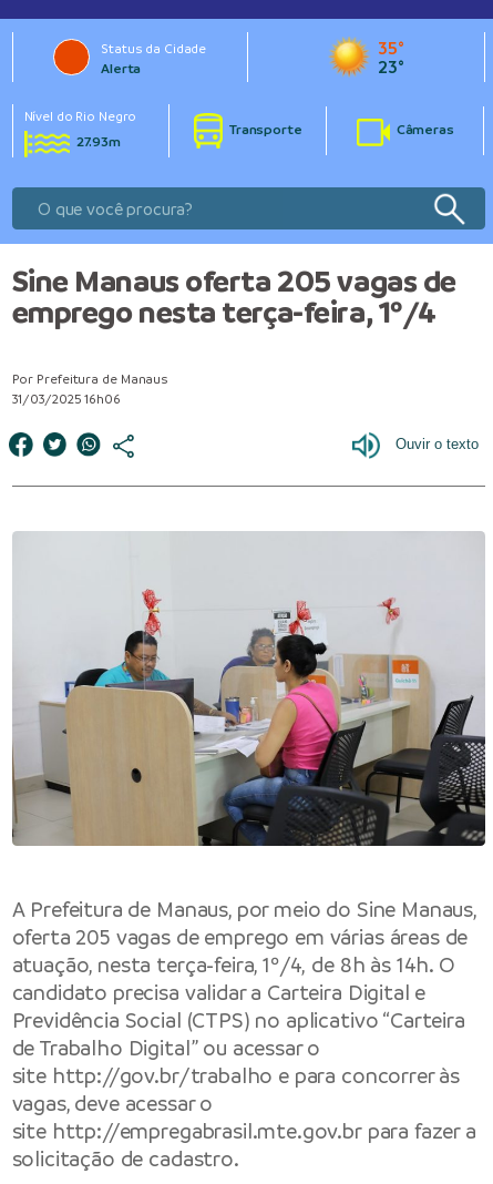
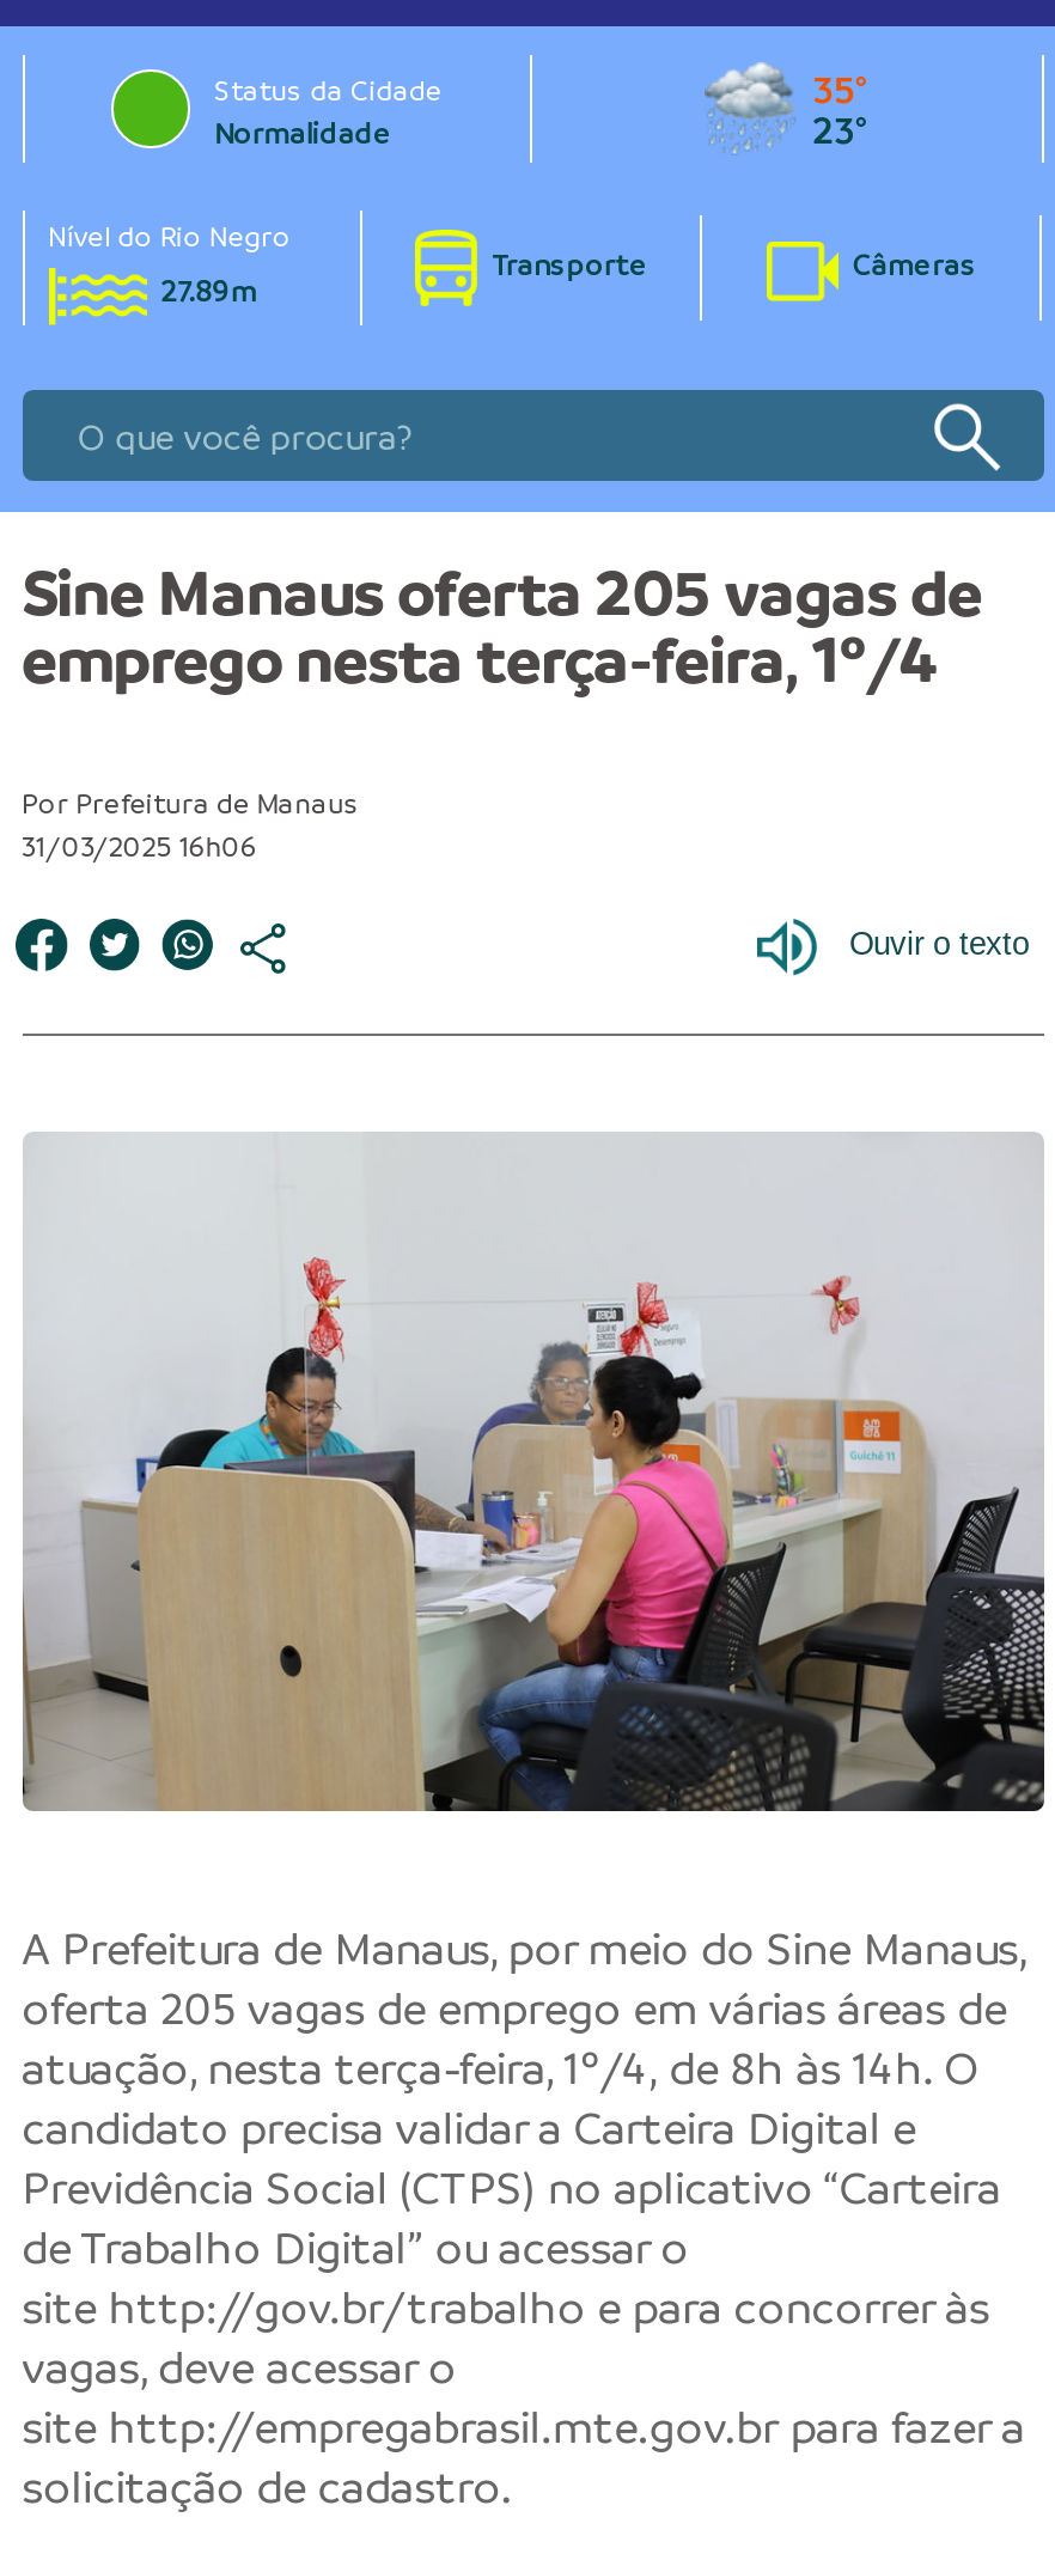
- [image]
- Alerta
+ [image]
+ Normalidade

- [image]
+ [image]

- 27.93m
+ 27.89m
